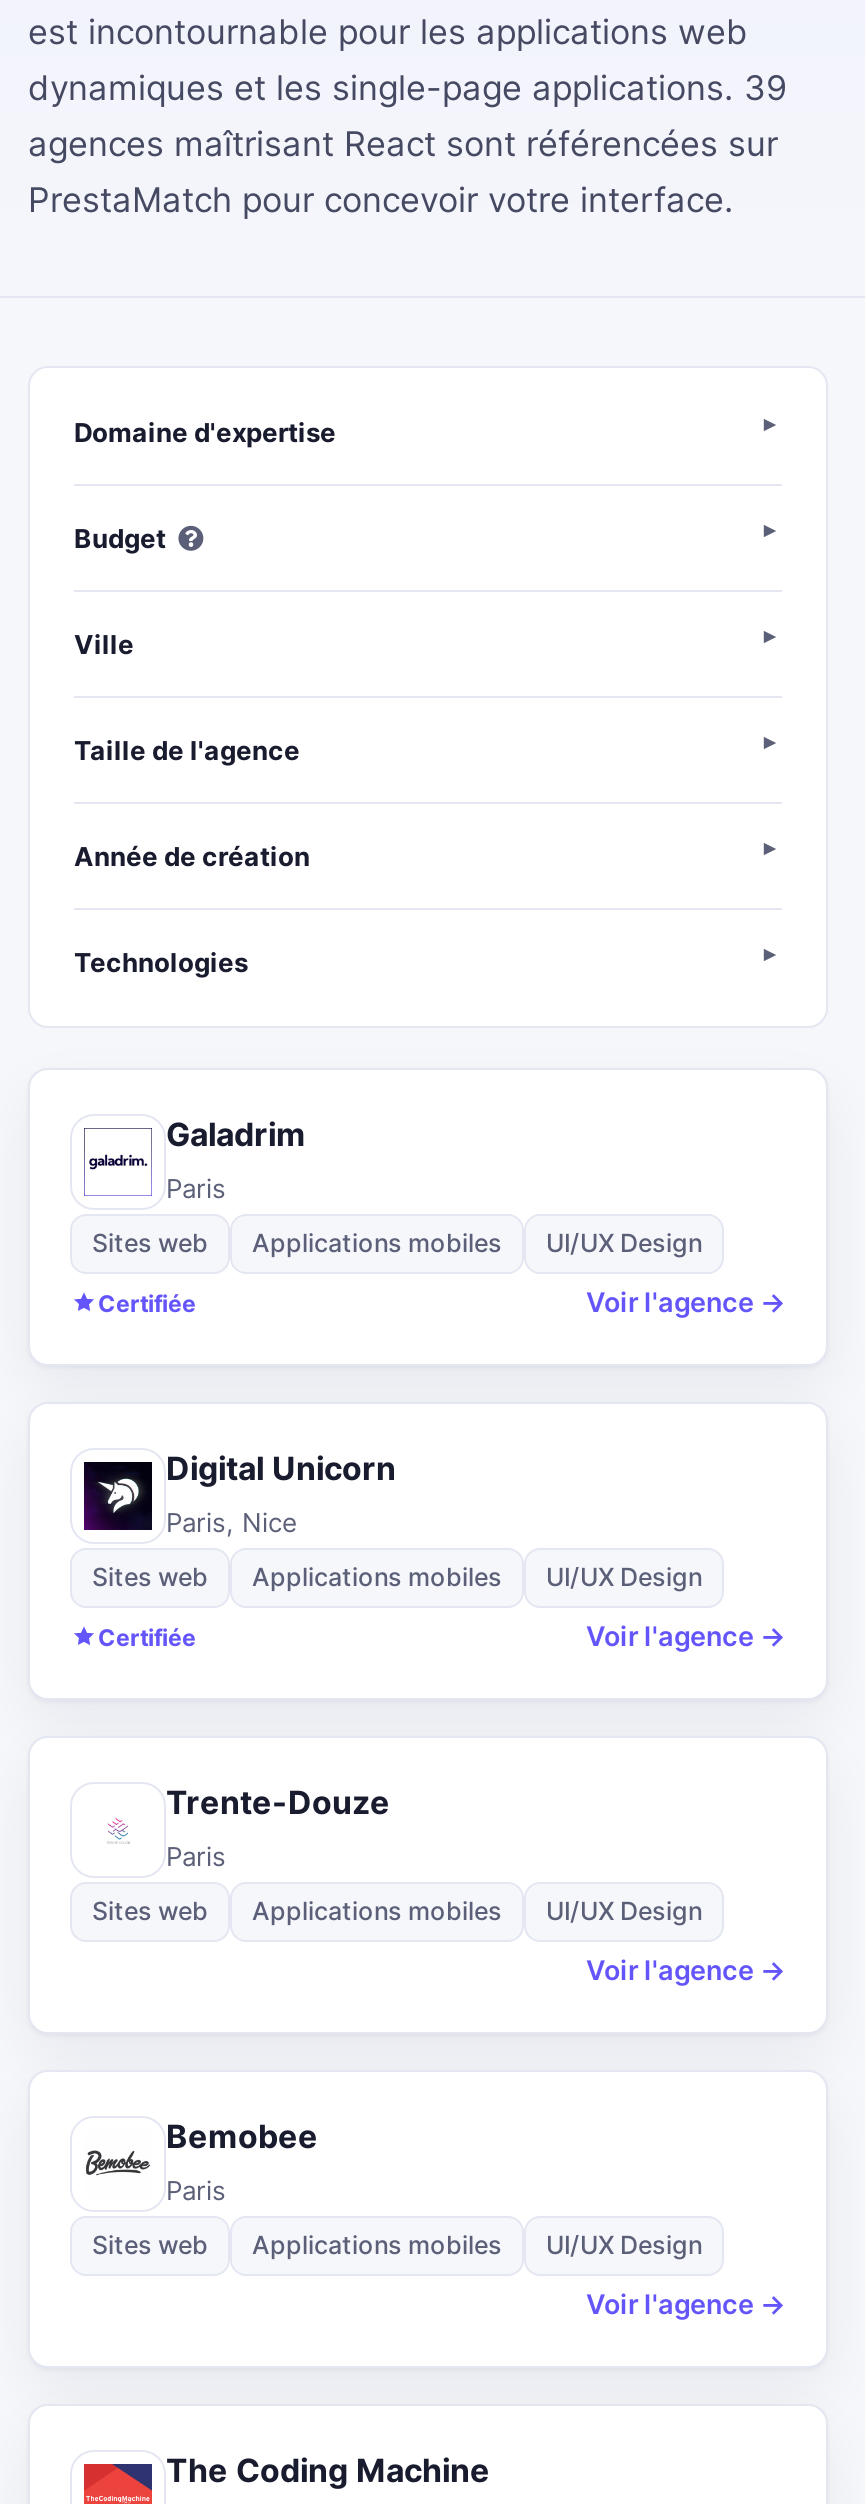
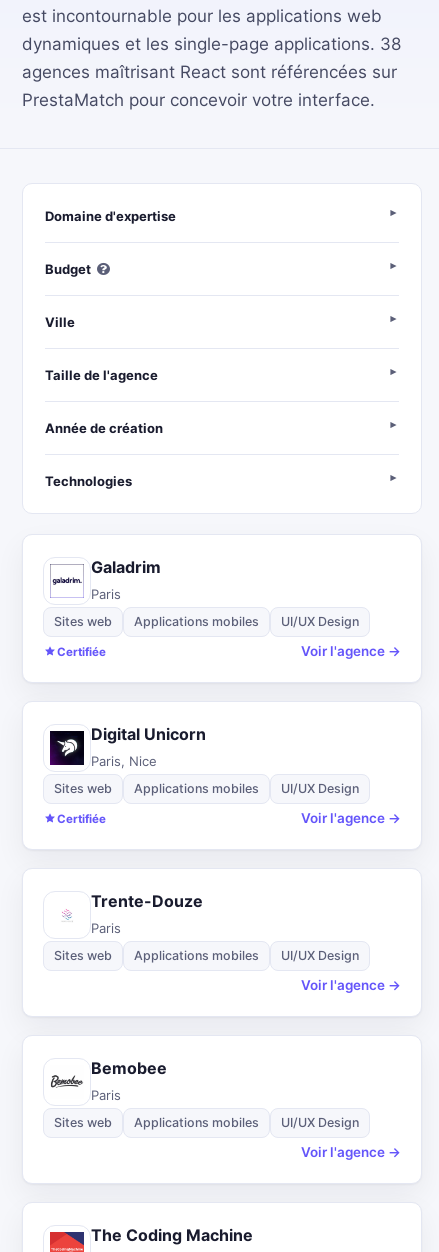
- dynamiques et les single-page applications. 39
+ dynamiques et les single-page applications. 38
